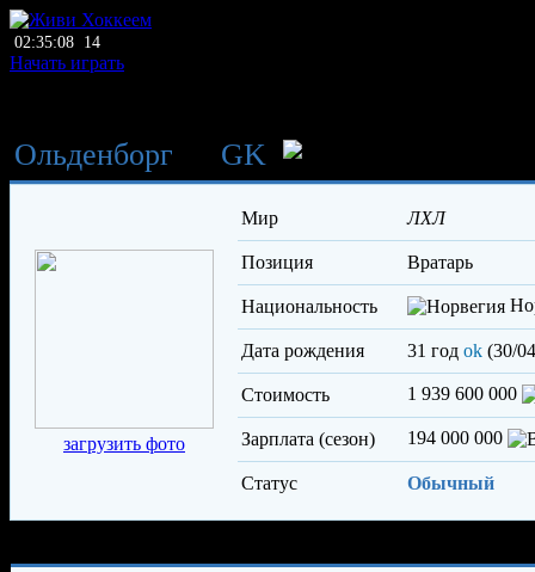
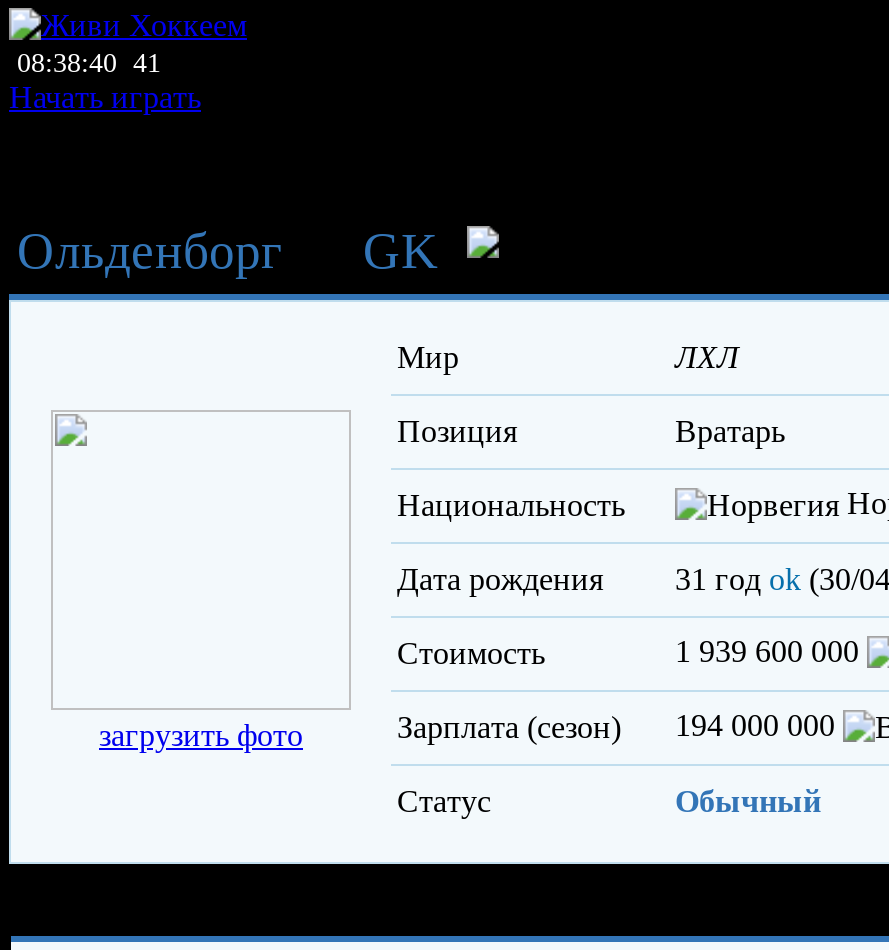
- 02:35:08 14
+ 08:38:40 41
